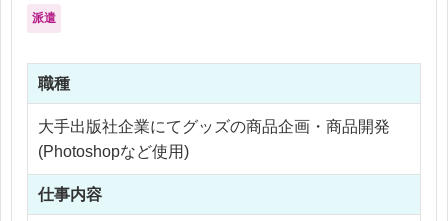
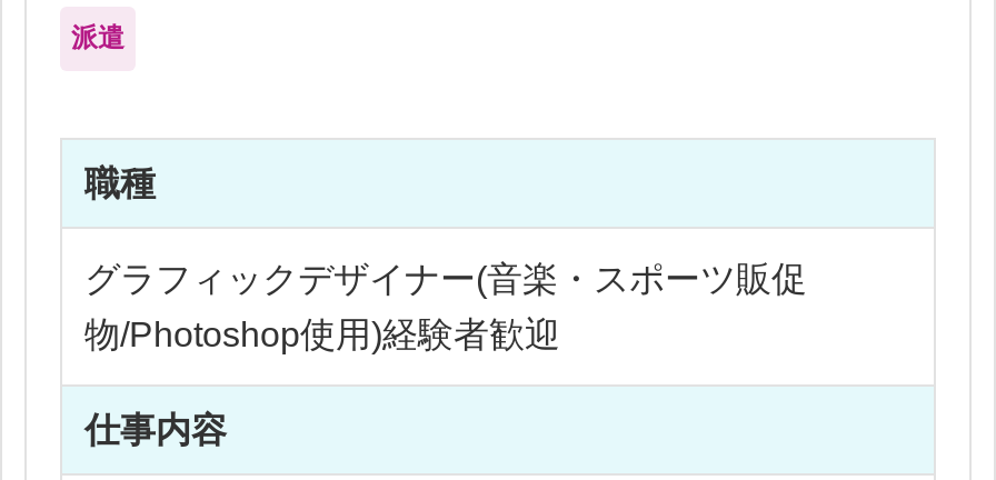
- 大手出版社企業にてグッズの商品企画・商品開発
+ グラフィックデザイナー(音楽・スポーツ販促

- (Photoshopなど使用)
+ 物/Photoshop使用)経験者歓迎
